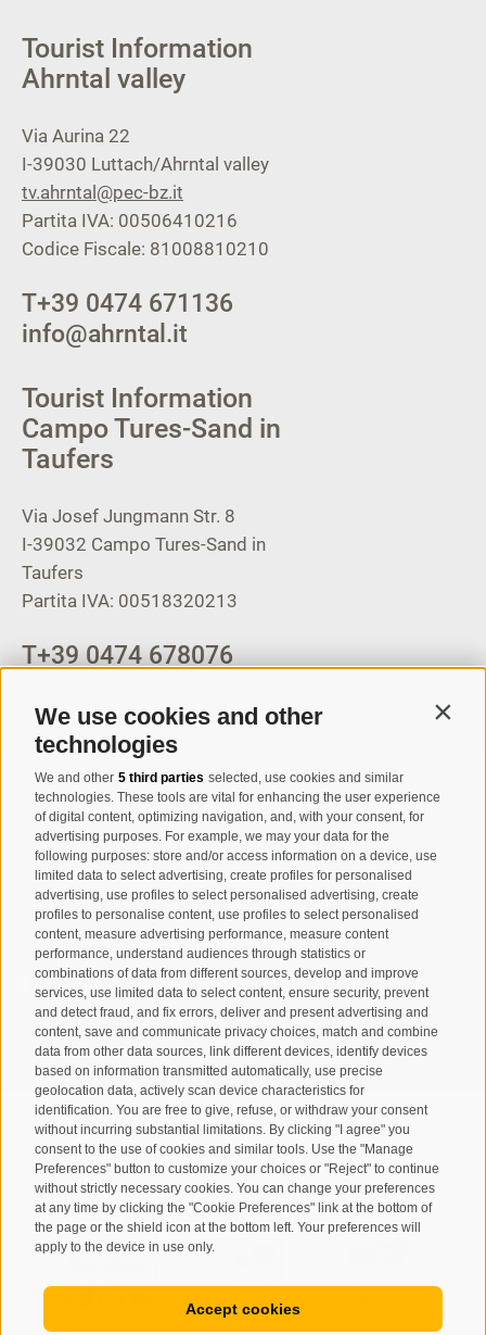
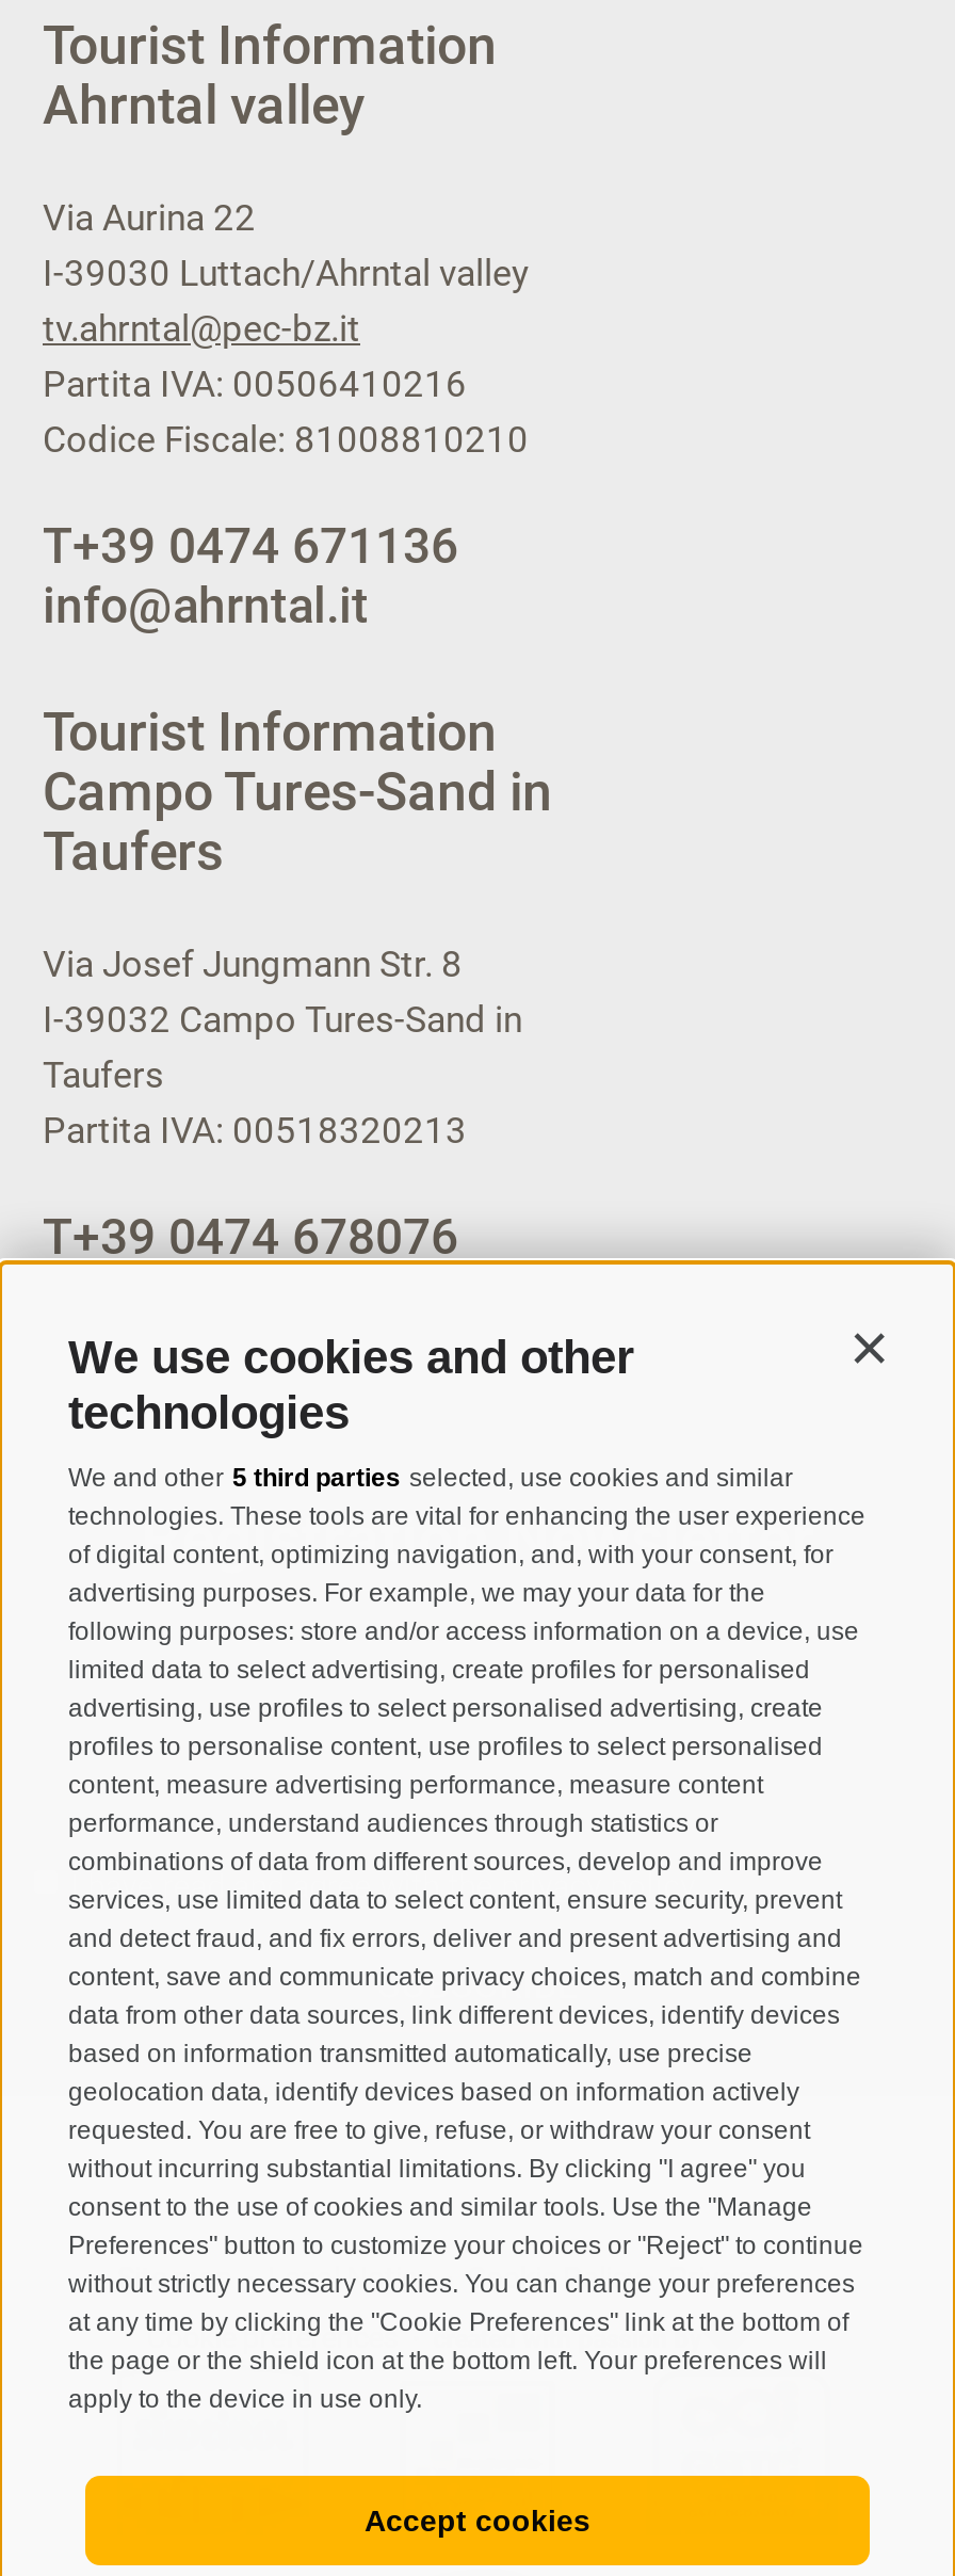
- geolocation data, actively scan device characteristics for
- identification. You are free to give, refuse, or withdraw your consent
+ geolocation data, identify devices based on information actively
+ requested. You are free to give, refuse, or withdraw your consent
